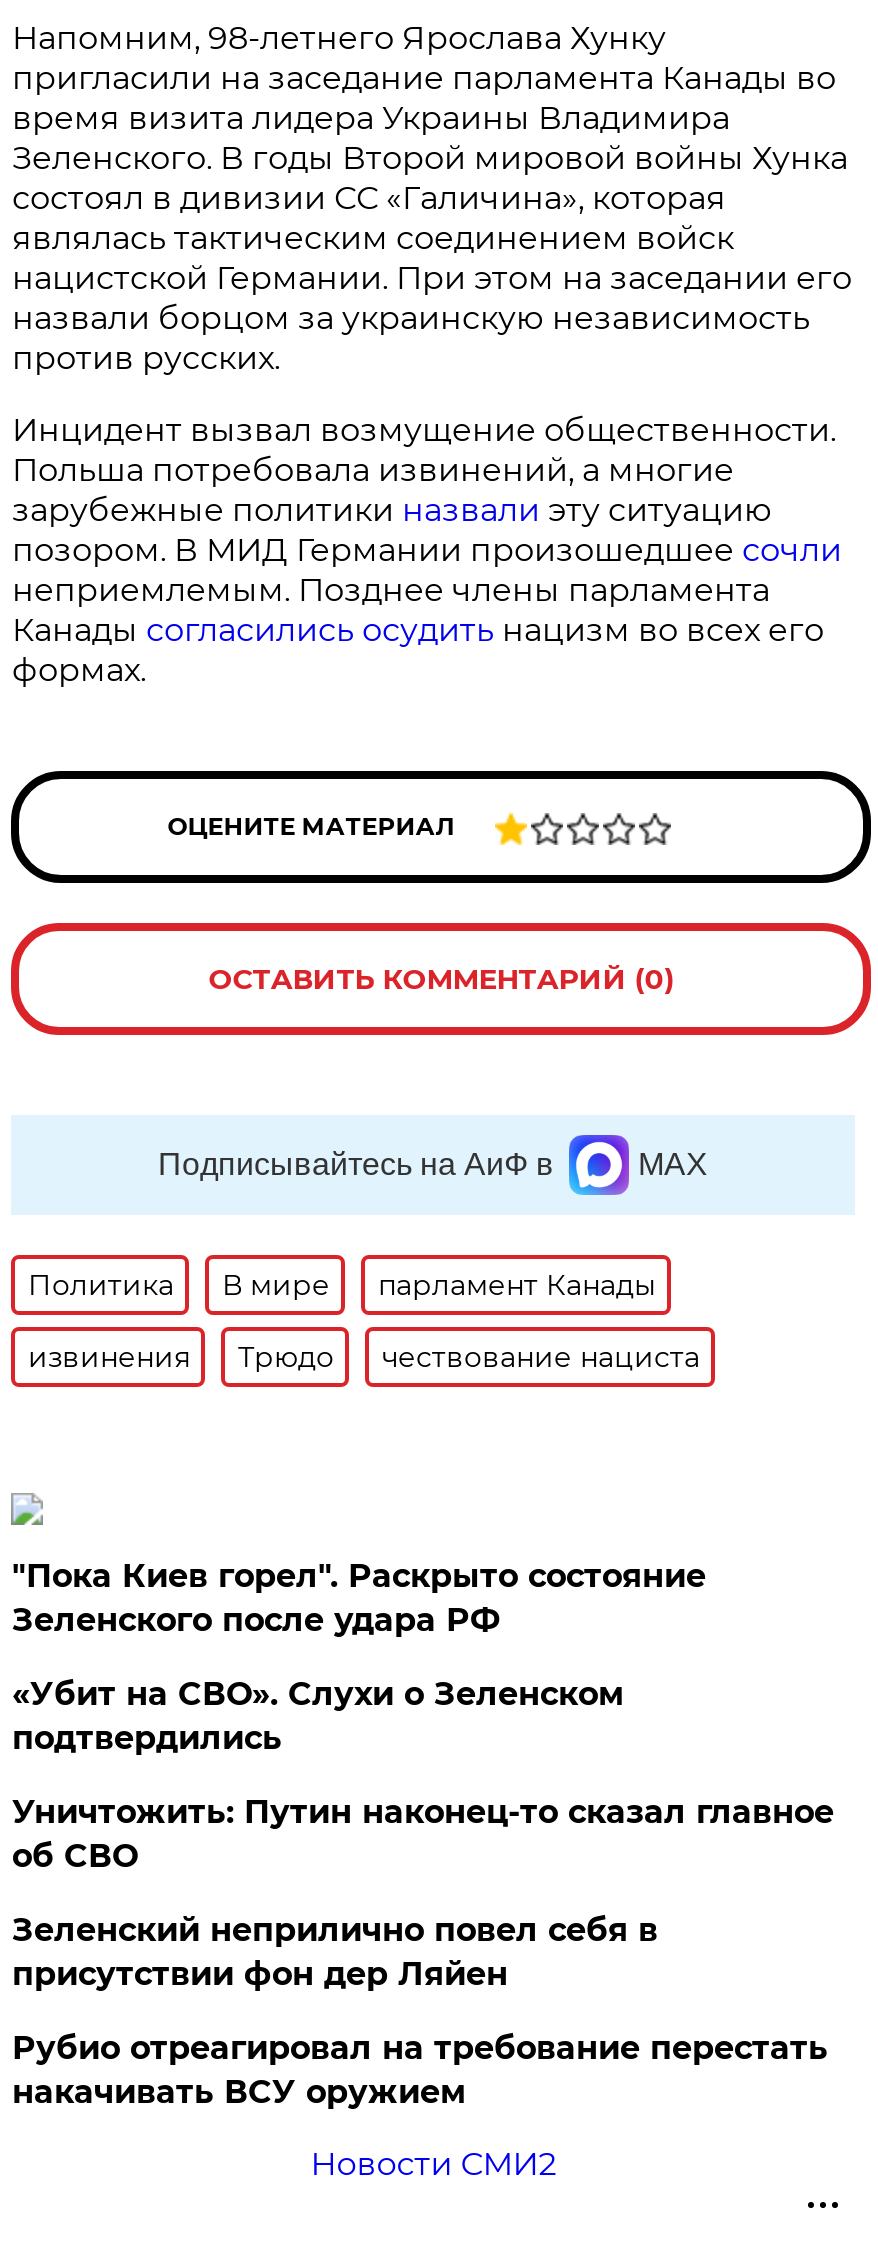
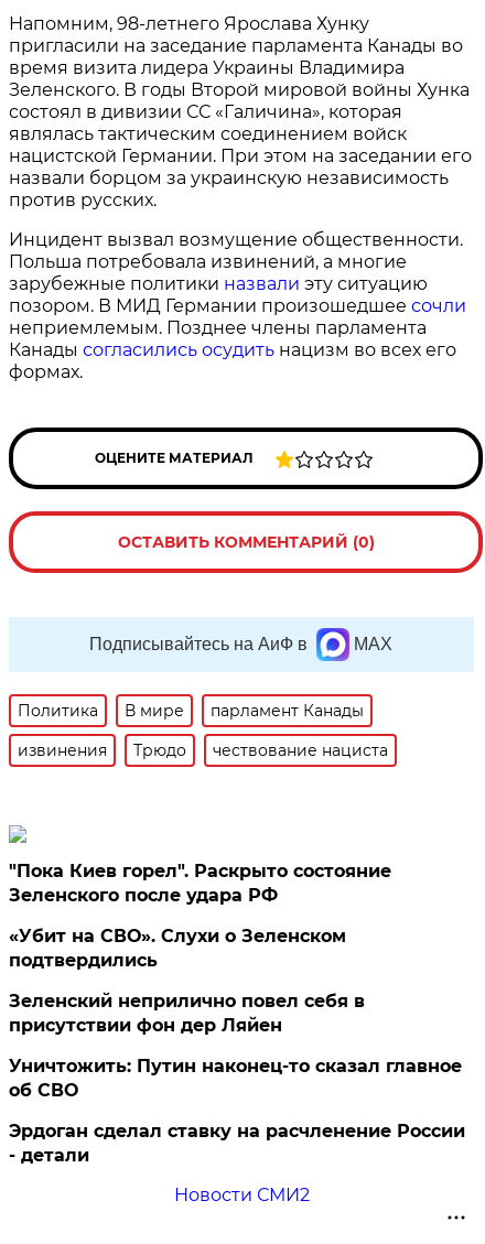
moved down: Уничтожить: Путин наконец-то сказал главное | об СВО

moved up: Зеленский неприлично повел cебя в | присутствии фон дер Ляйен

- Рубио отреагировал на требование перестать
- накачивать ВСУ оружием
+ Эрдоган сделал ставку на расчленение России
+ - детали
